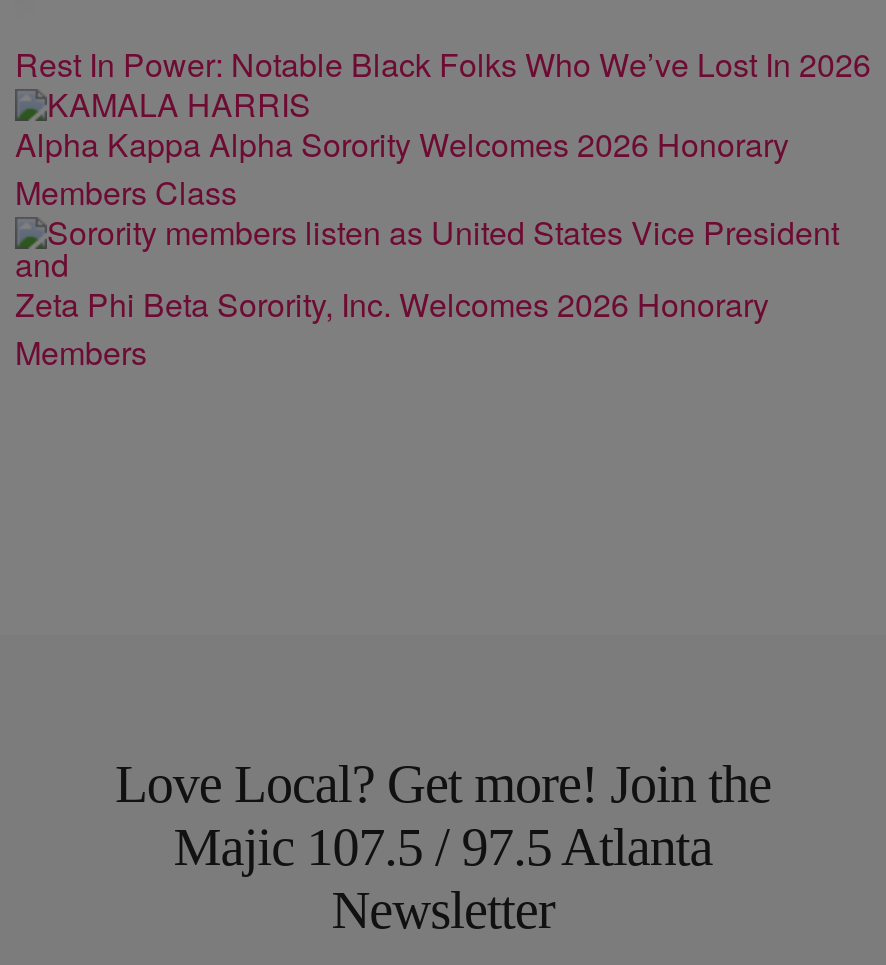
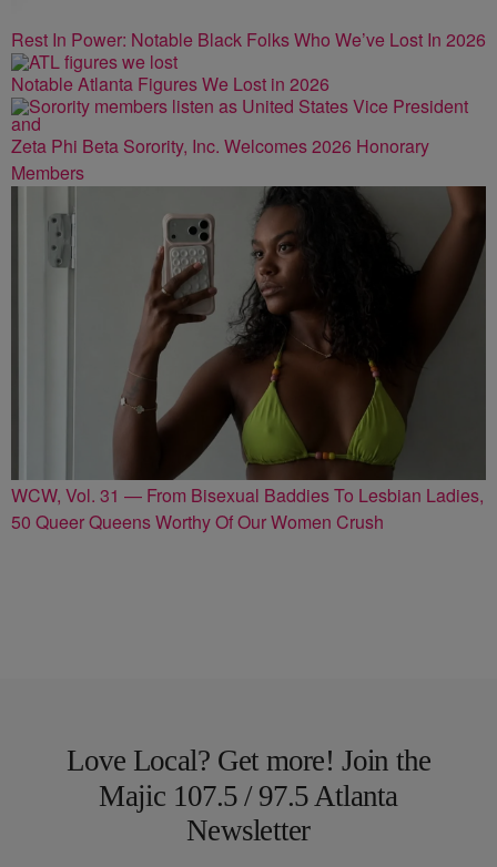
- Alpha Kappa Alpha Sorority Welcomes 2026 Honorary
- Members Class
+ Notable Atlanta Figures We Lost in 2026

moved up: Zeta Phi Beta Sorority, Inc. Welcomes 2026 Honorary | Members

+ [image]
+ WCW, Vol. 31 — From Bisexual Baddies To Lesbian Ladies,
+ 50 Queer Queens Worthy Of Our Women Crush
